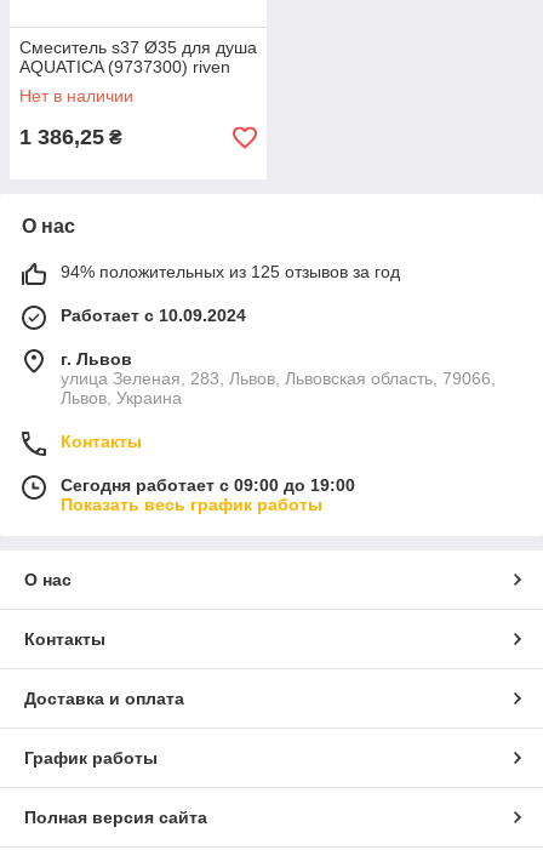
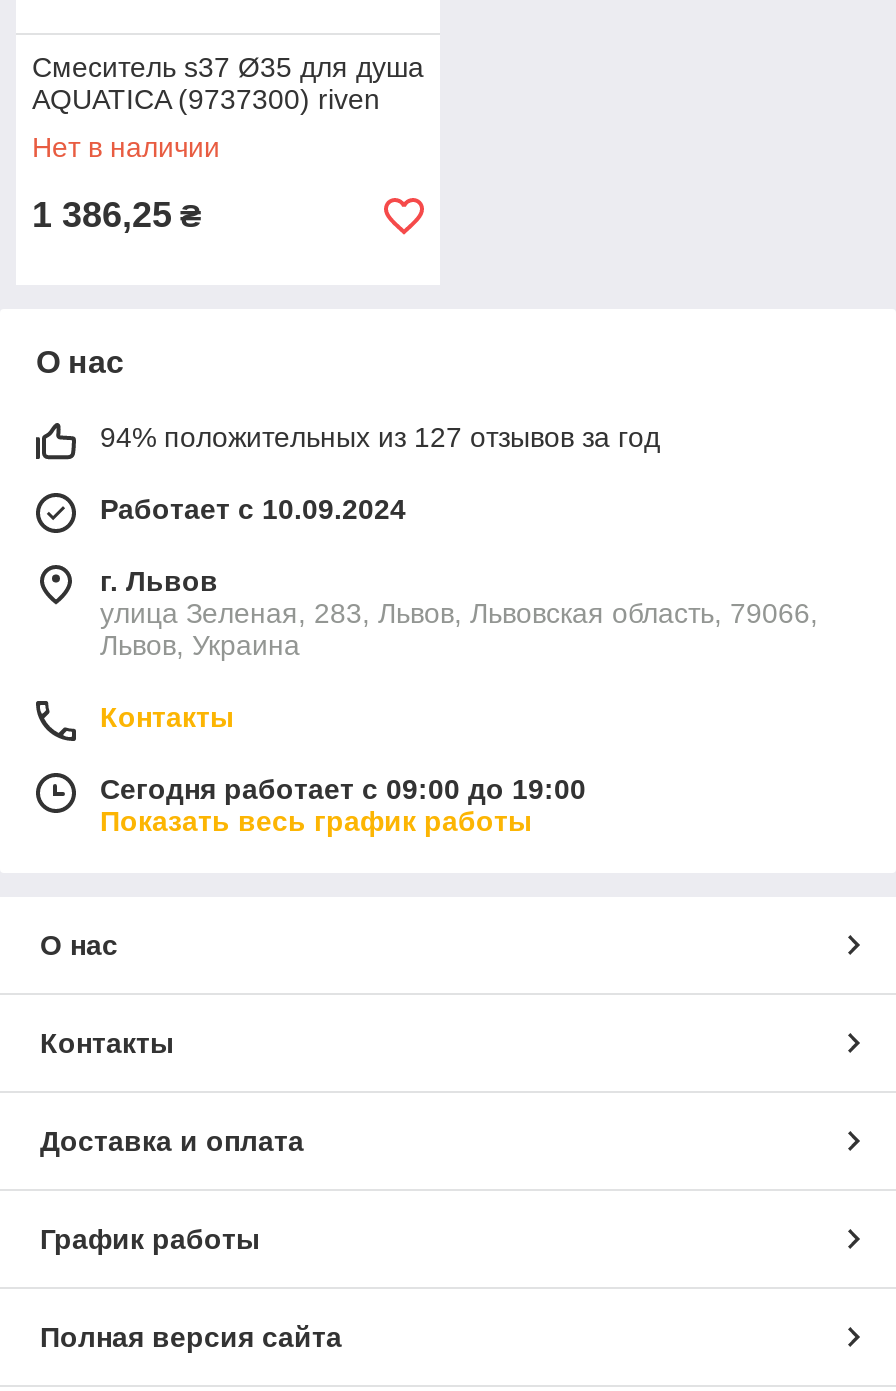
- 94% положительных из 125 отзывов за год
+ 94% положительных из 127 отзывов за год
